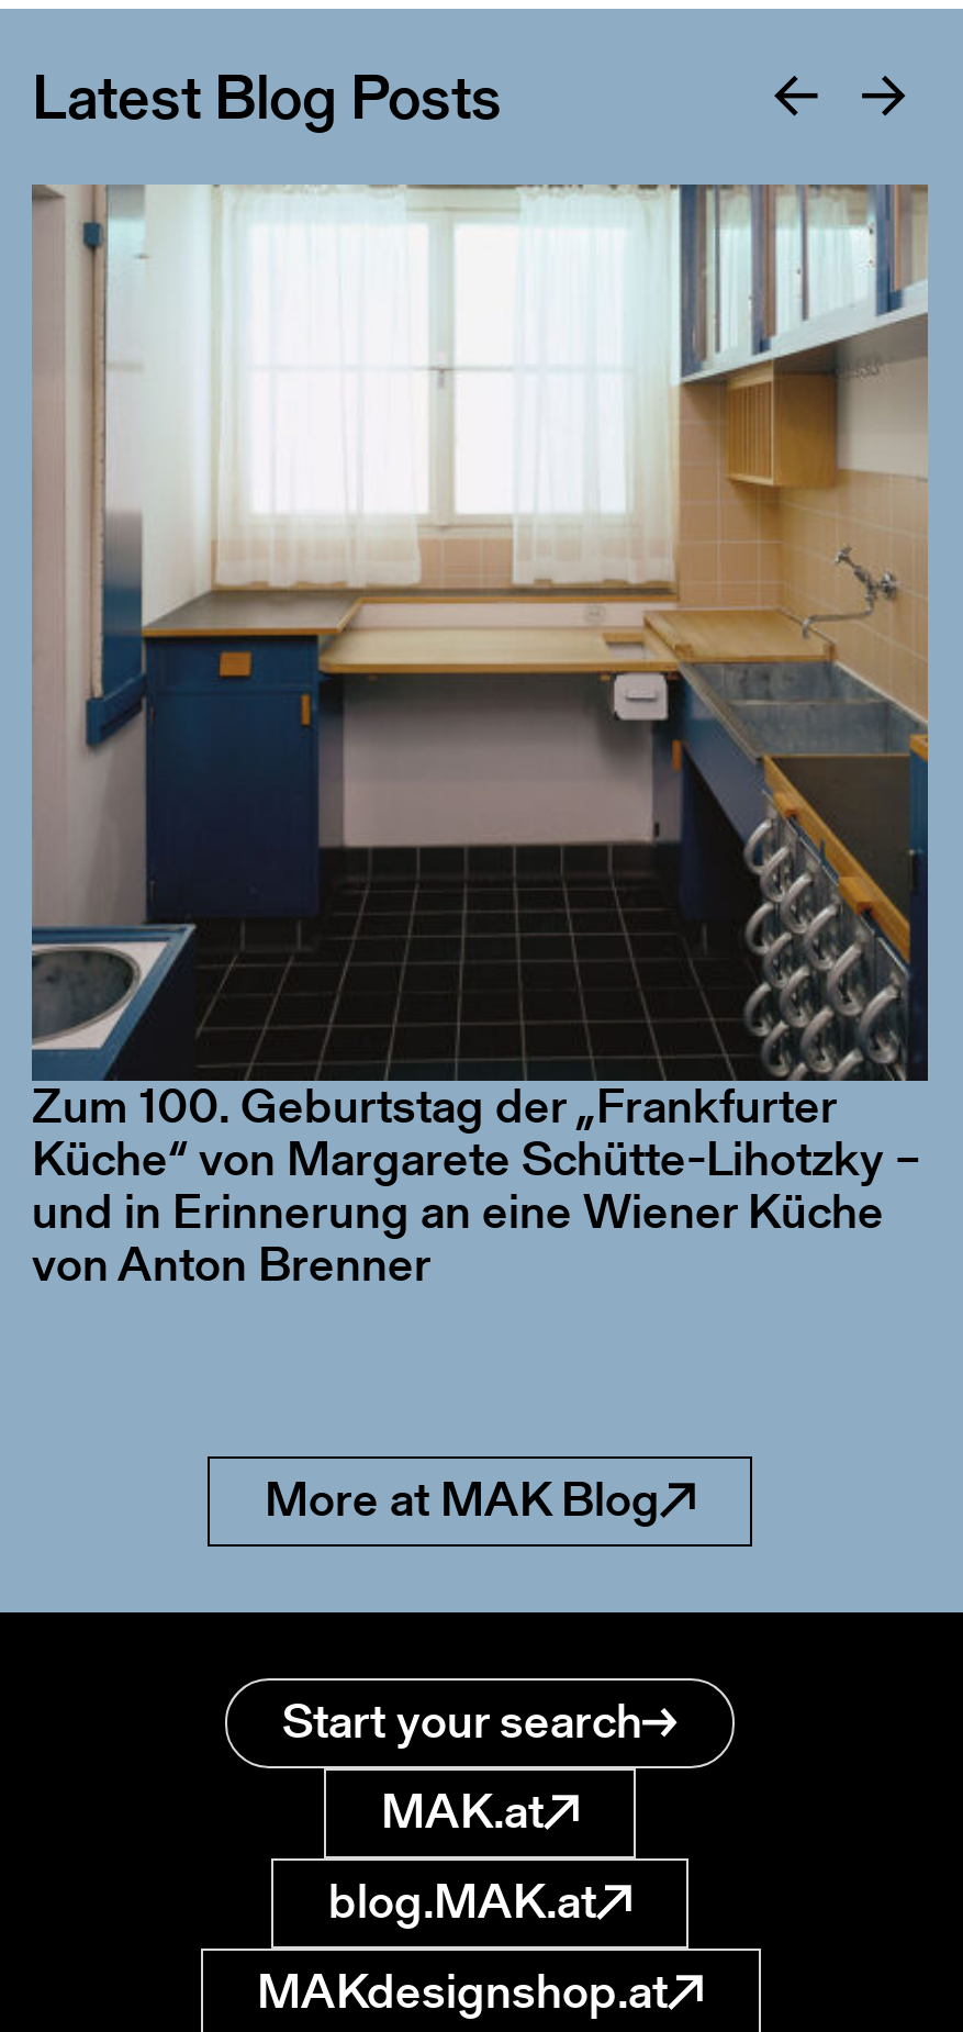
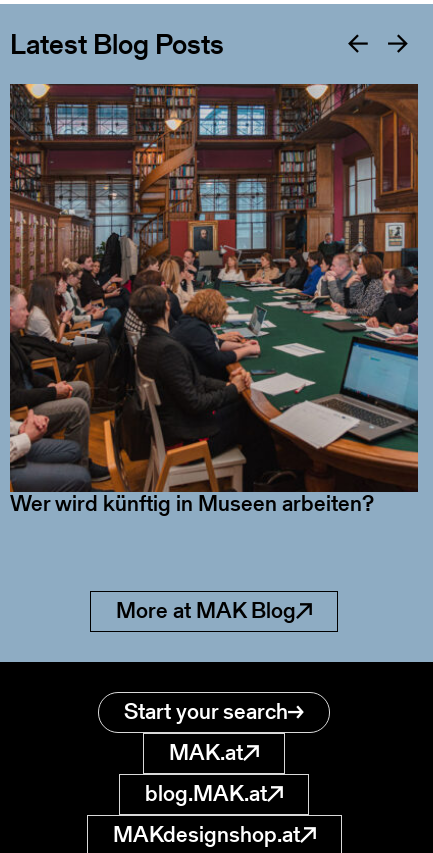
- [image]
+ [image]

- Zum 100. Geburtstag der „Frankfurter
- Küche“ von Margarete Schütte-Lihotzky –
- und in Erinnerung an eine Wiener Küche
- von Anton Brenner
+ Wer wird künftig in Museen arbeiten?
